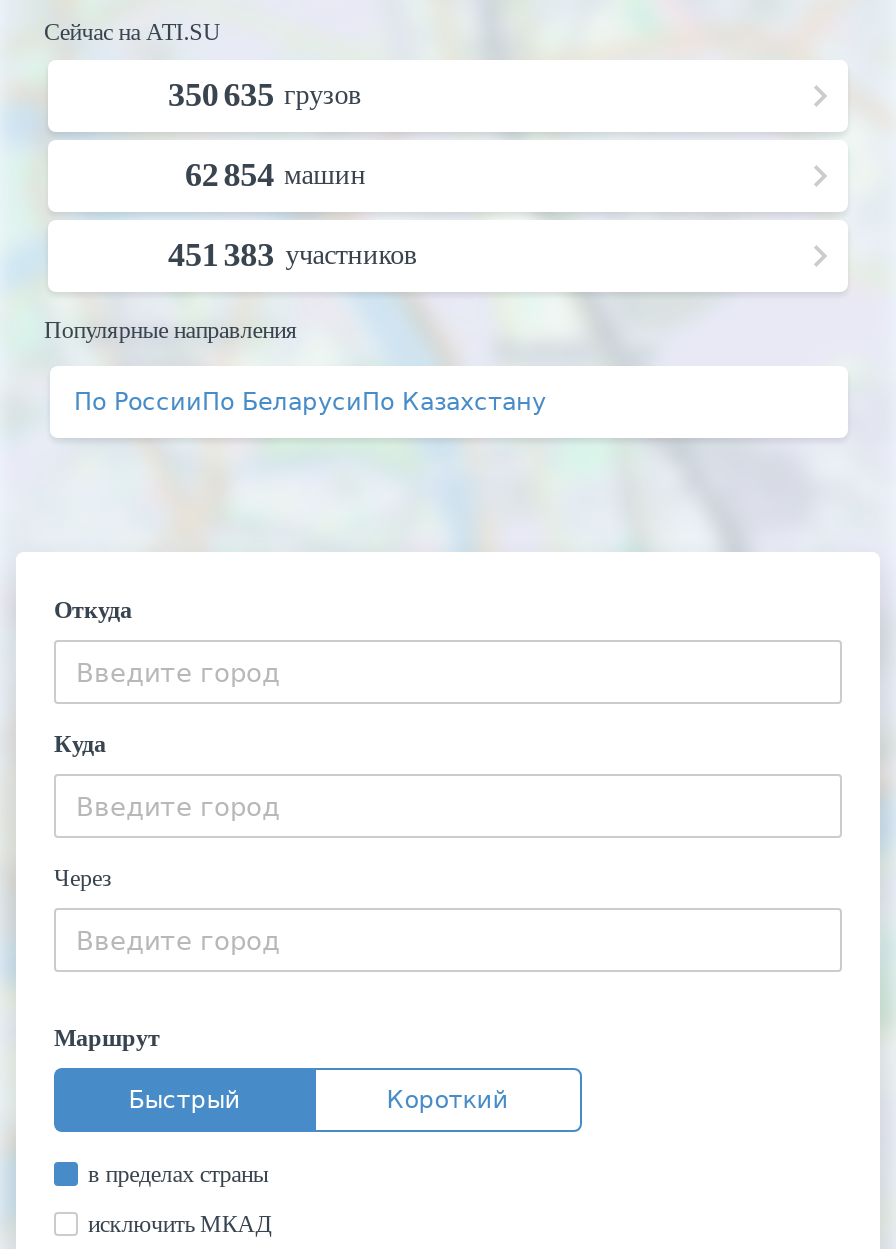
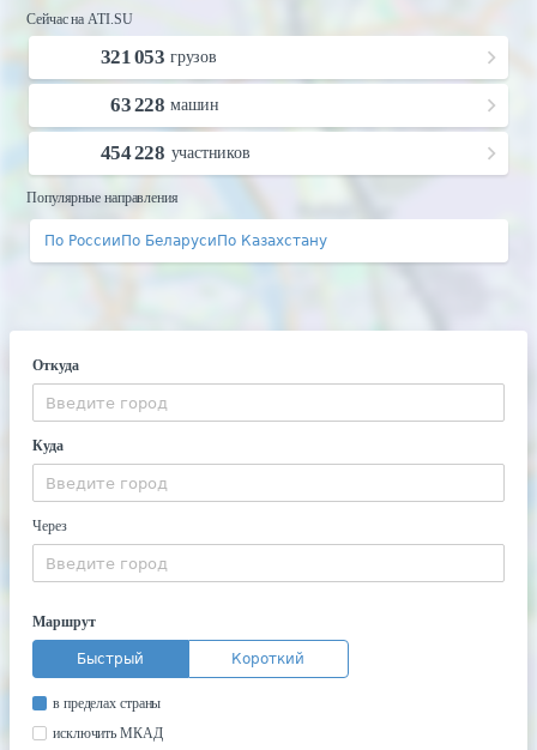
- 350 635 грузов
+ 321 053 грузов

- 62 854 машин
+ 63 228 машин

- 451 383 участников
+ 454 228 участников
